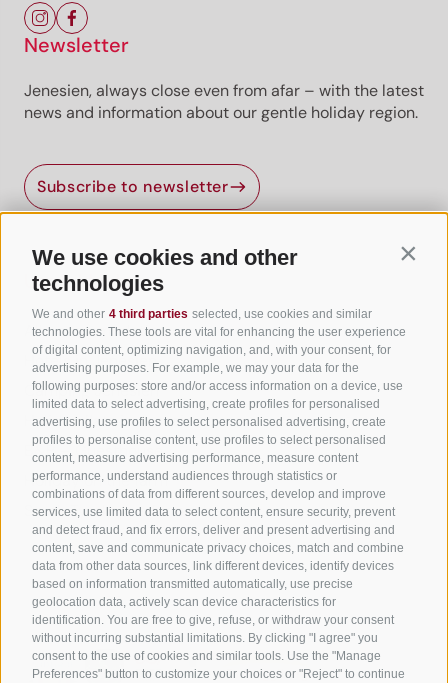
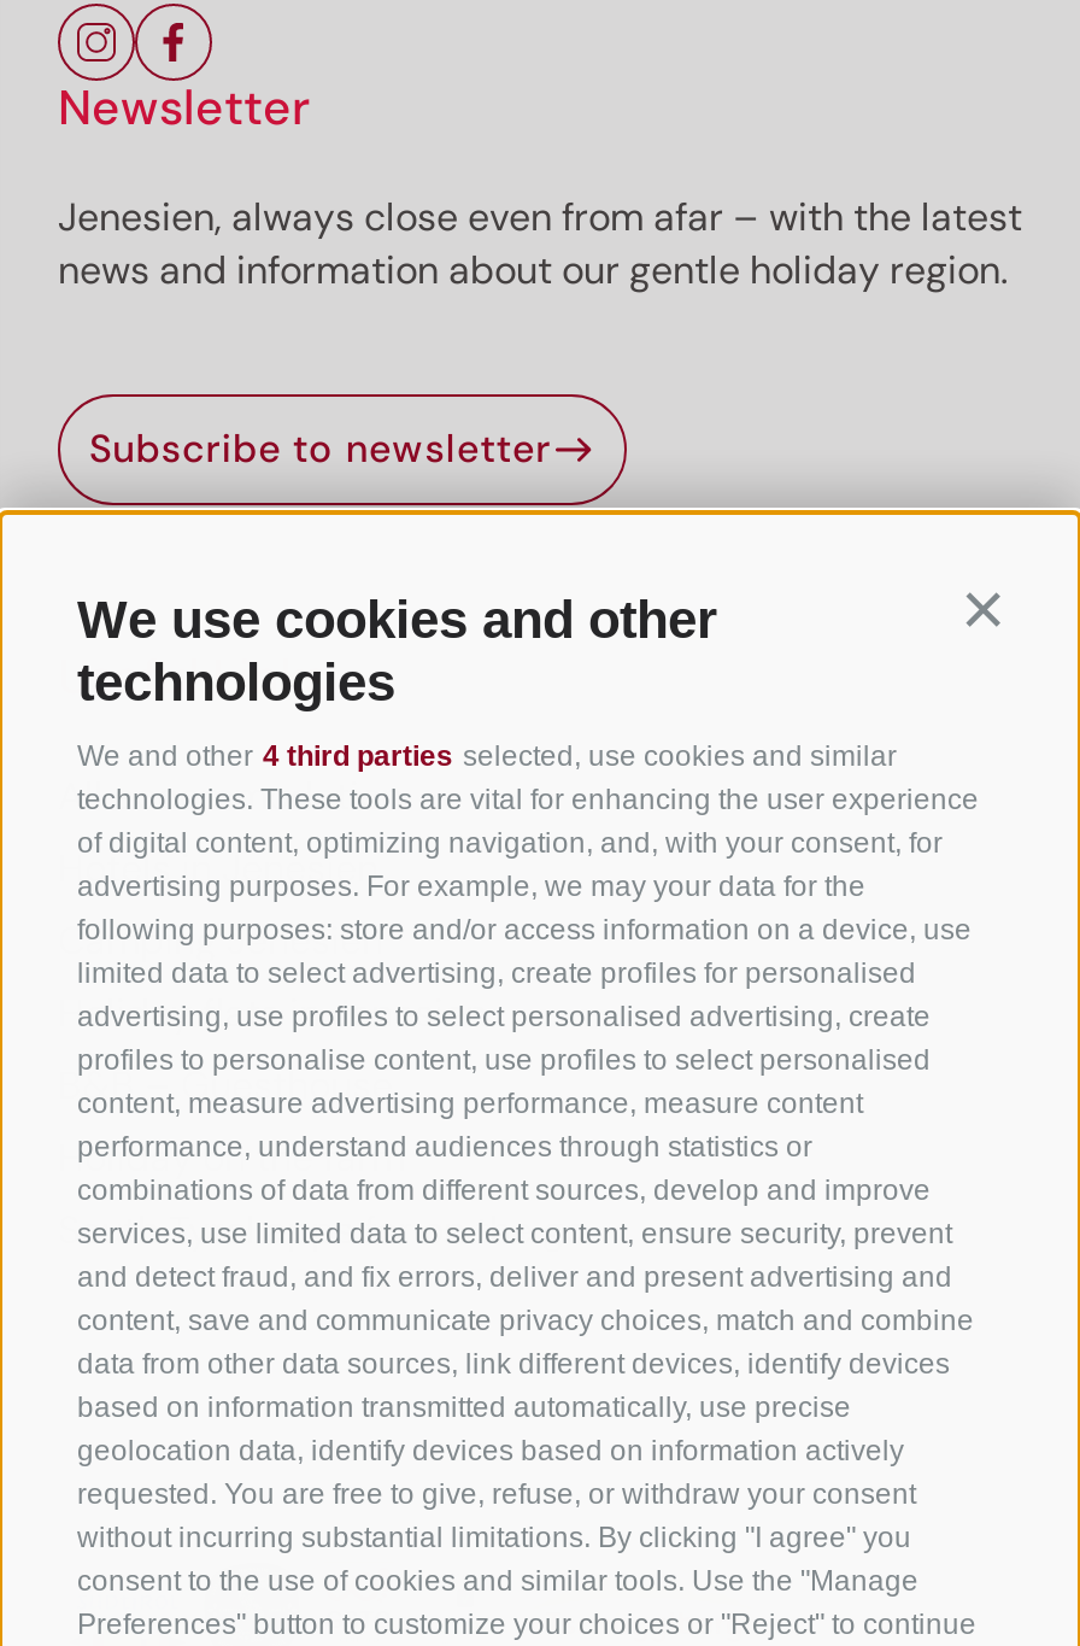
- geolocation data, actively scan device characteristics for
- identification. You are free to give, refuse, or withdraw your consent
+ geolocation data, identify devices based on information actively
+ requested. You are free to give, refuse, or withdraw your consent
